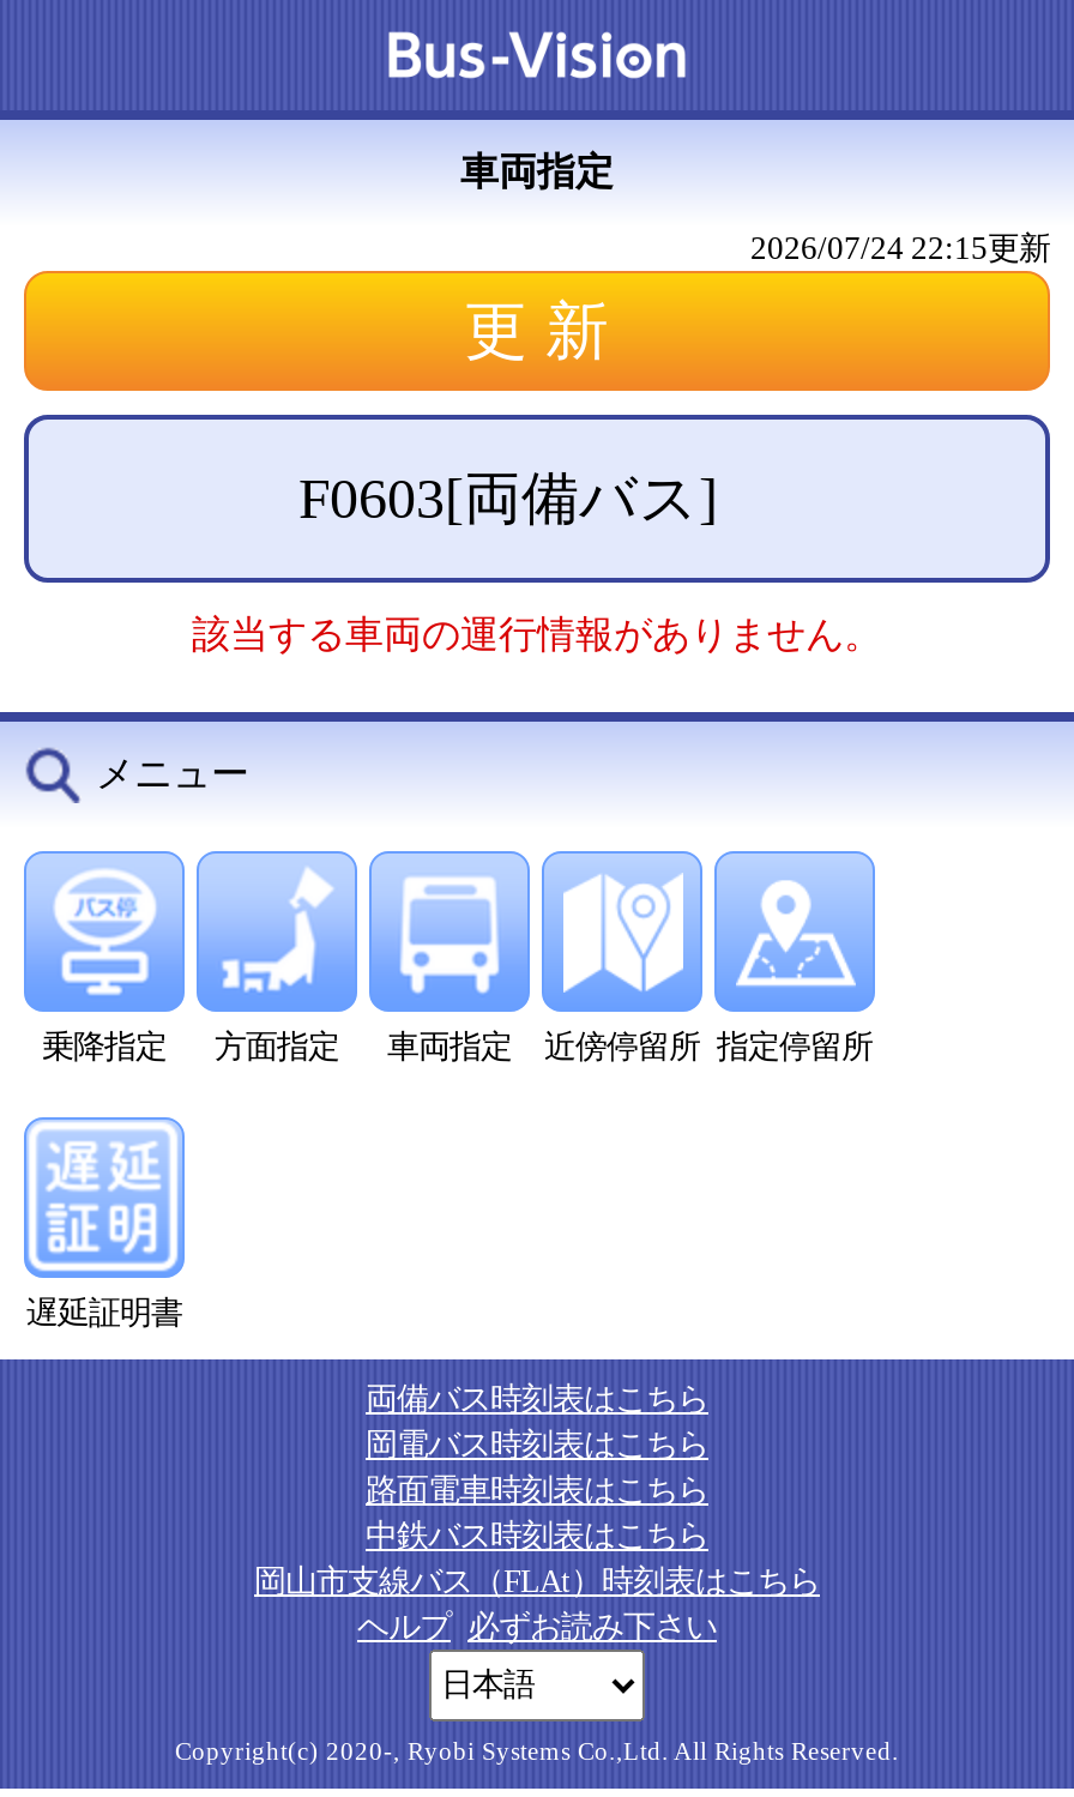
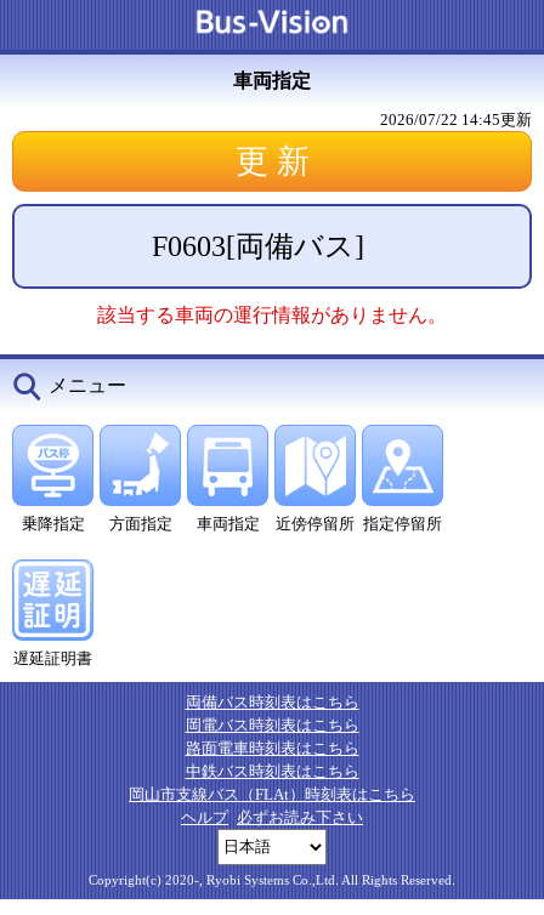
- 2026/07/24 22:15更新
+ 2026/07/22 14:45更新
